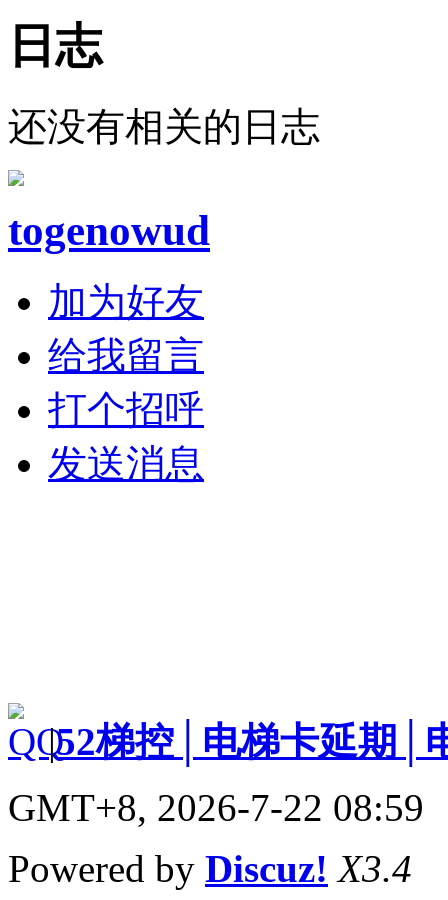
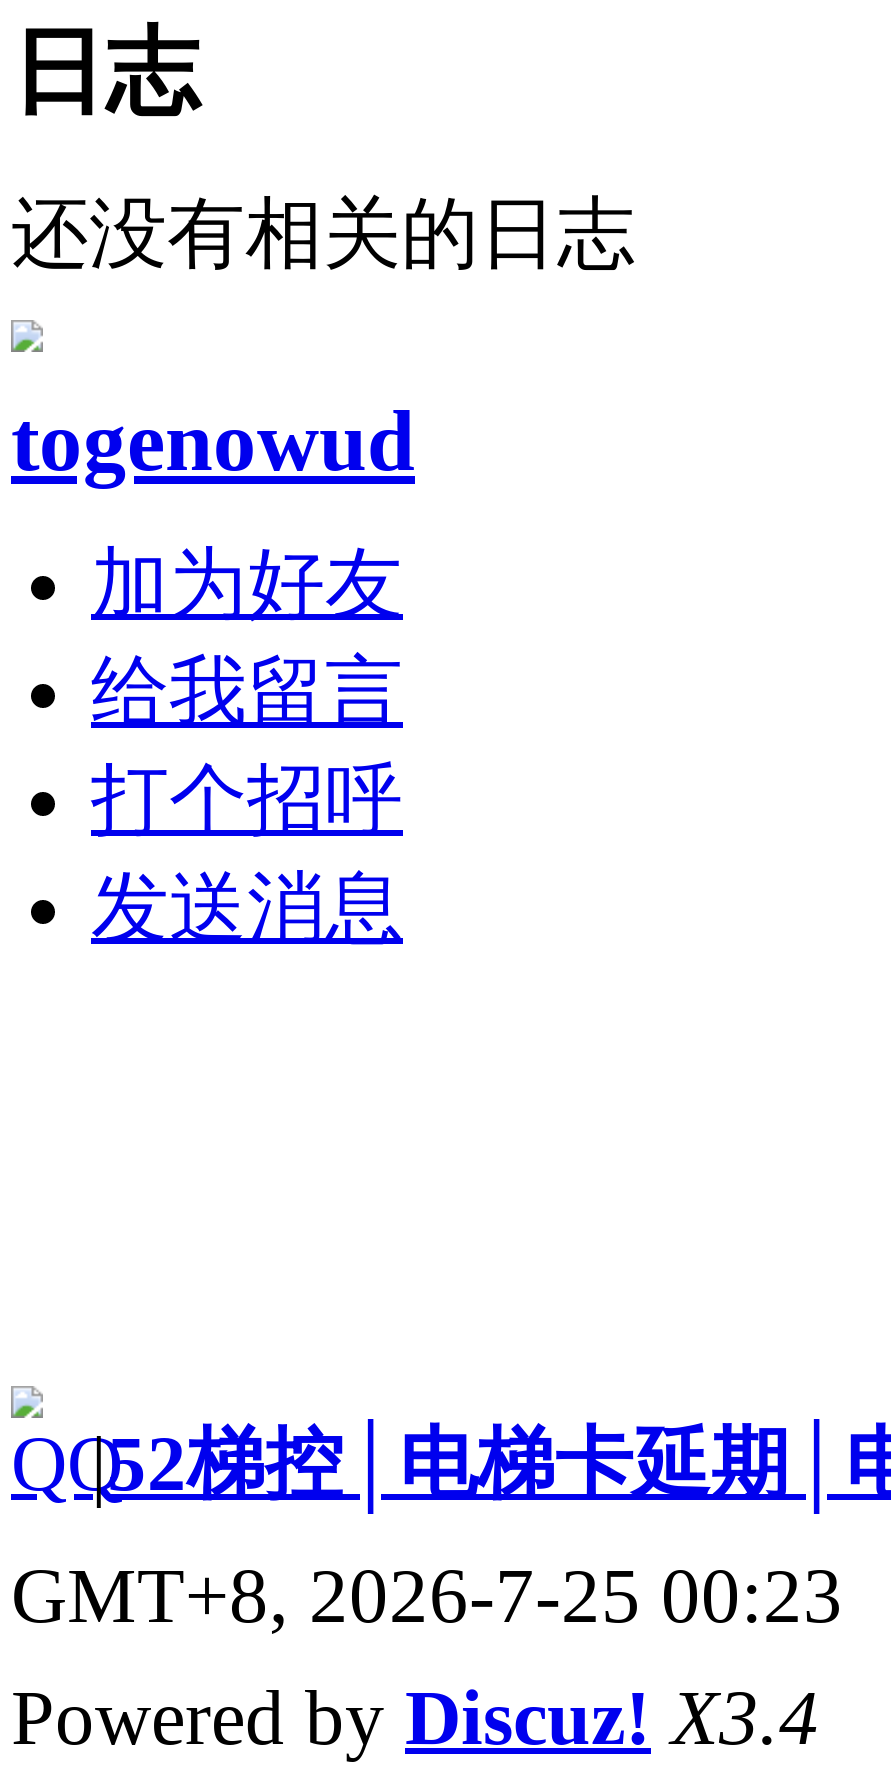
- GMT+8, 2026-7-22 08:59
+ GMT+8, 2026-7-25 00:23
